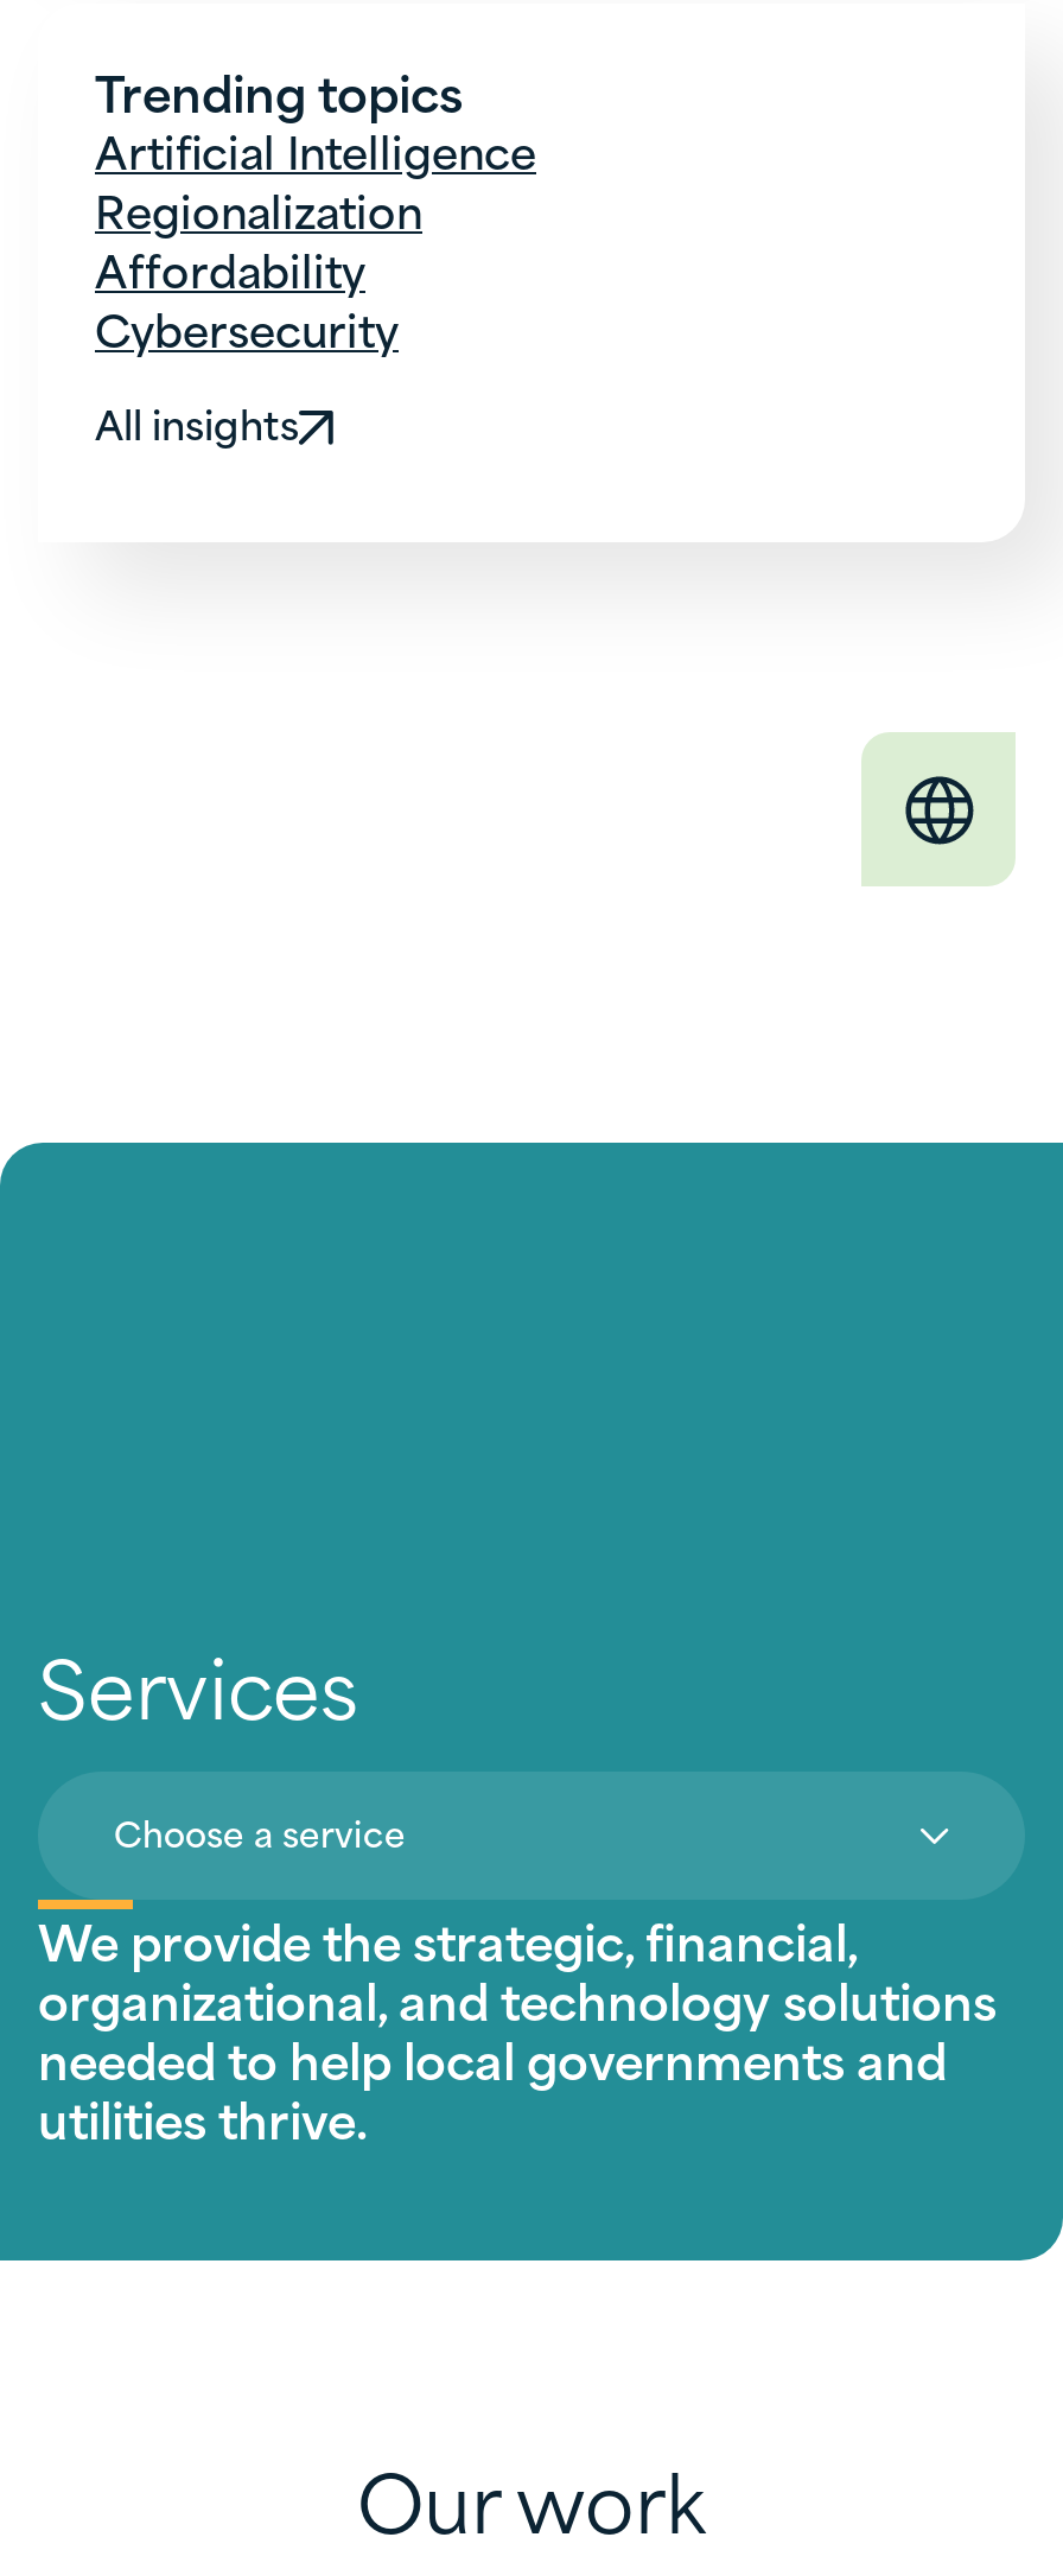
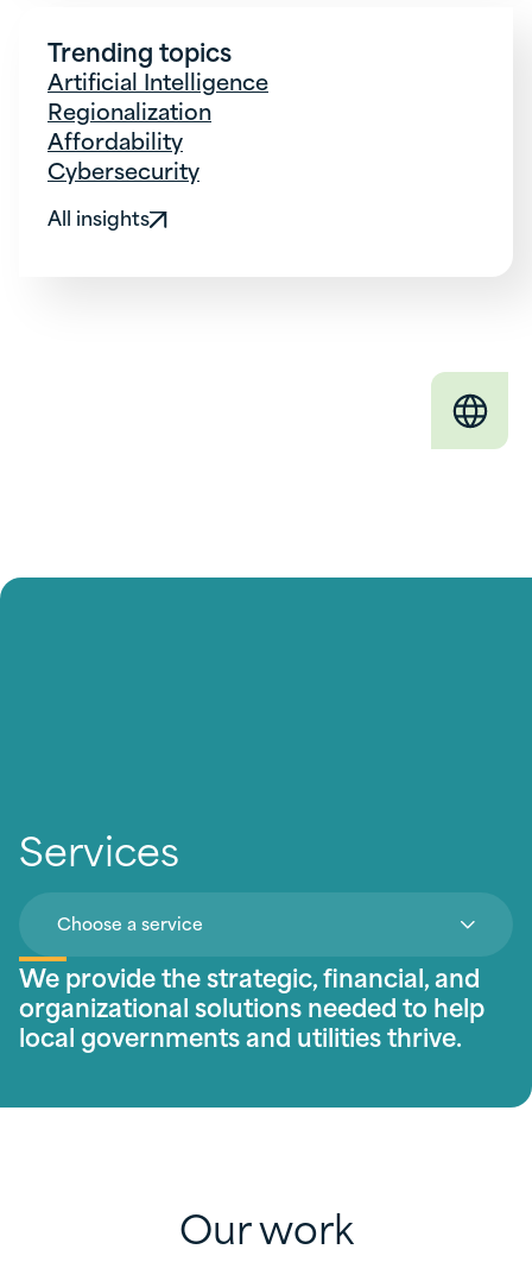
- We provide the strategic, financial,
- organizational, and technology solutions
- needed to help local governments and
- utilities thrive.
+ We provide the strategic, financial, and
+ organizational solutions needed to help
+ local governments and utilities thrive.
